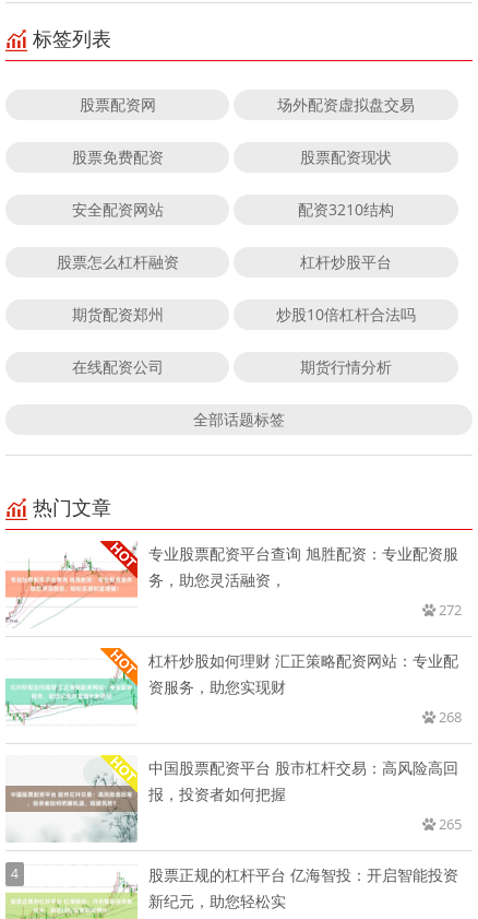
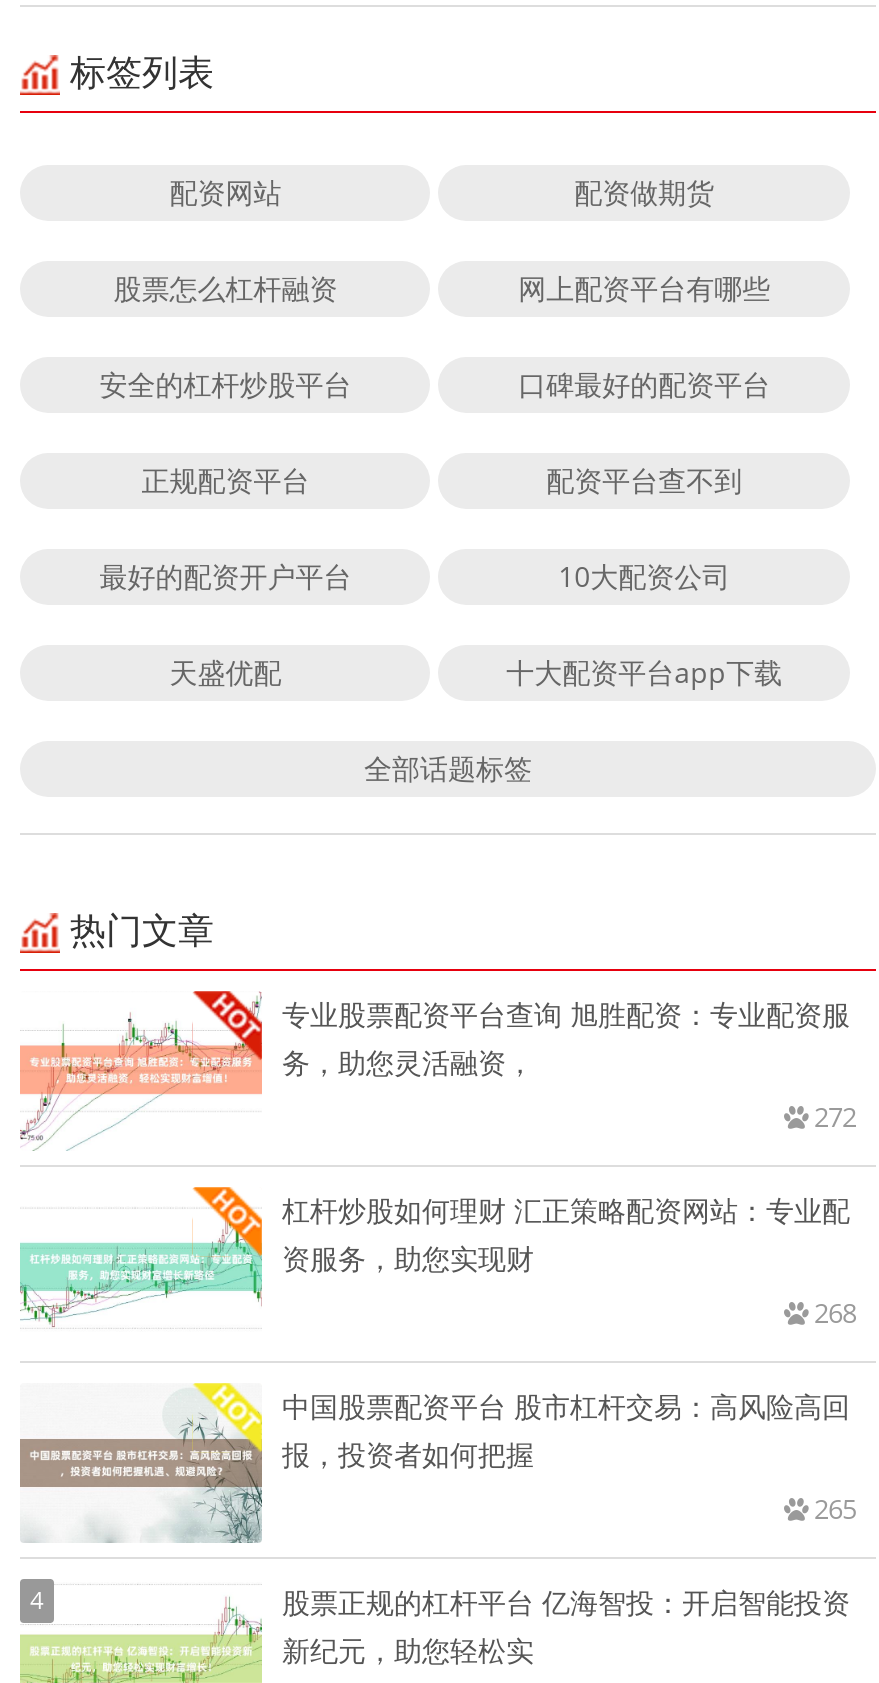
- 股票配资网
- 场外配资虚拟盘交易
- 股票免费配资
- 股票配资现状
- 安全配资网站
- 配资3210结构
+ 配资网站
+ 配资做期货

moved up: 股票怎么杠杆融资

- 杠杆炒股平台
- 期货配资郑州
- 炒股10倍杠杆合法吗
- 在线配资公司
- 期货行情分析
+ 网上配资平台有哪些
+ 安全的杠杆炒股平台
+ 口碑最好的配资平台
+ 正规配资平台
+ 配资平台查不到
+ 最好的配资开户平台
+ 10大配资公司
+ 天盛优配
+ 十大配资平台app下载
